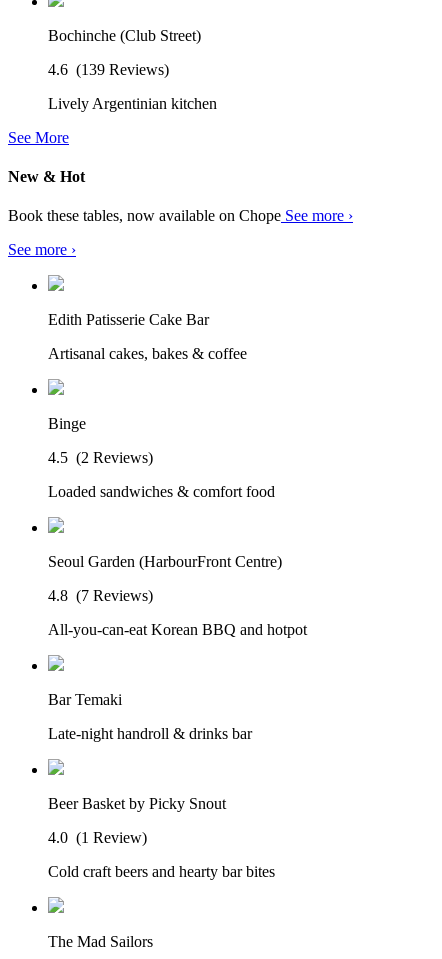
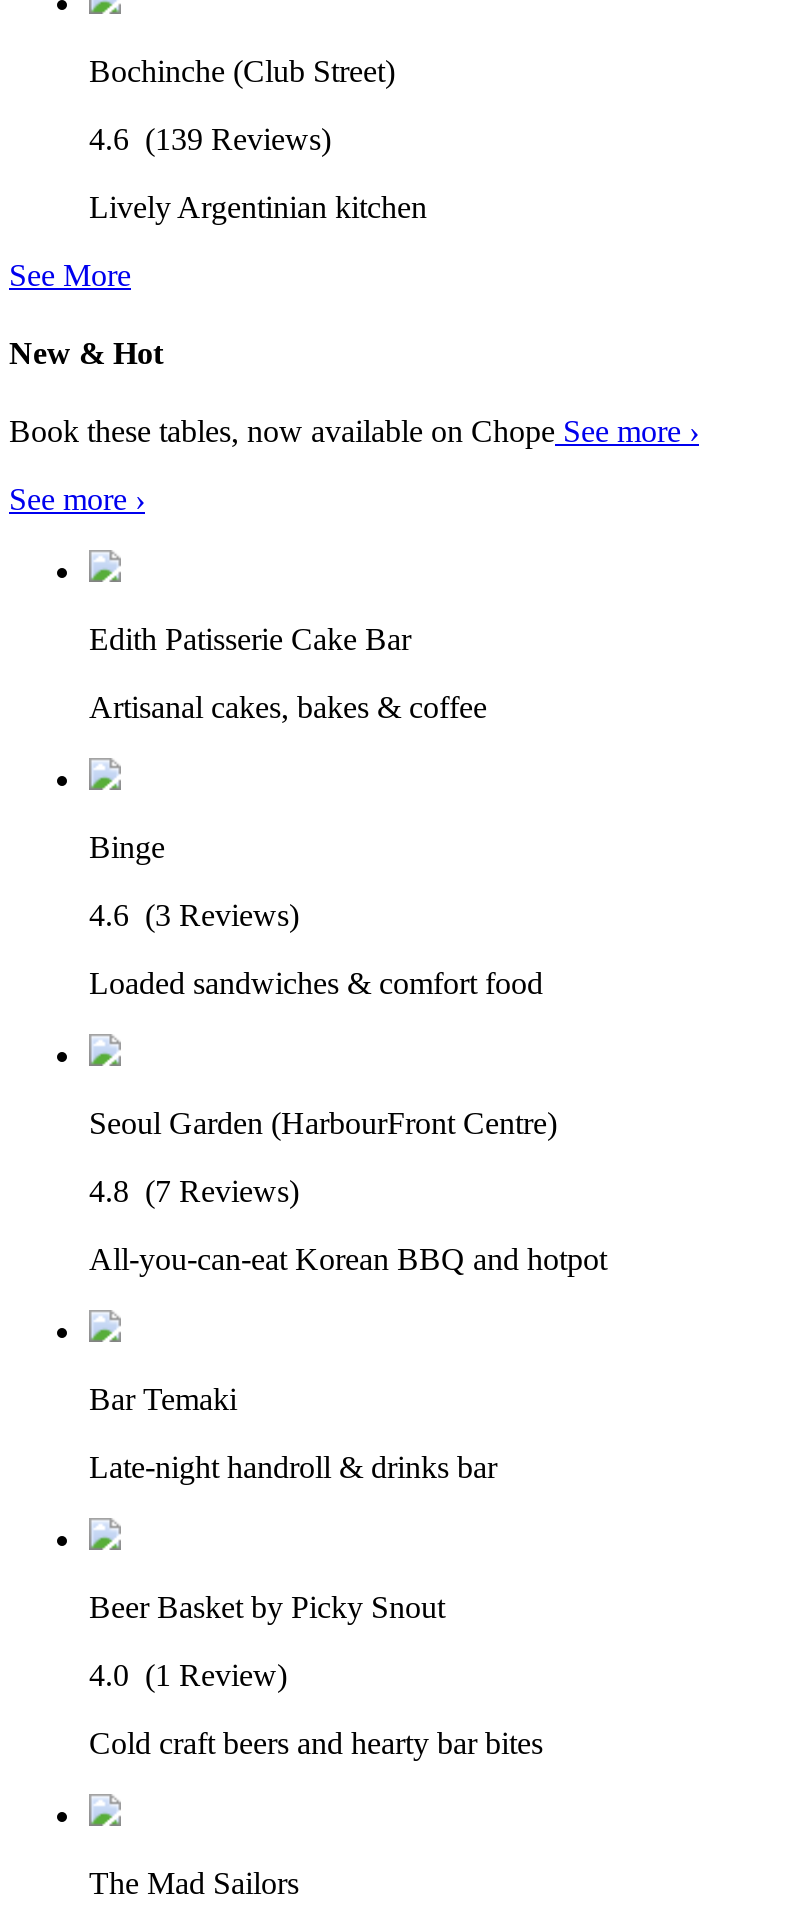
- 4.5 (2 Reviews)
+ 4.6 (3 Reviews)
